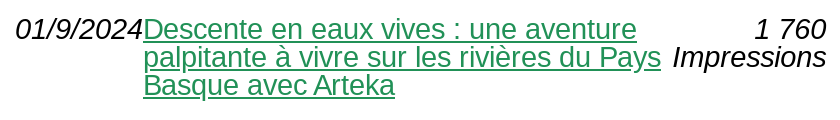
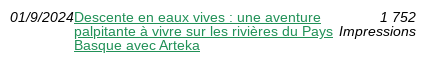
- 1 760
+ 1 752
